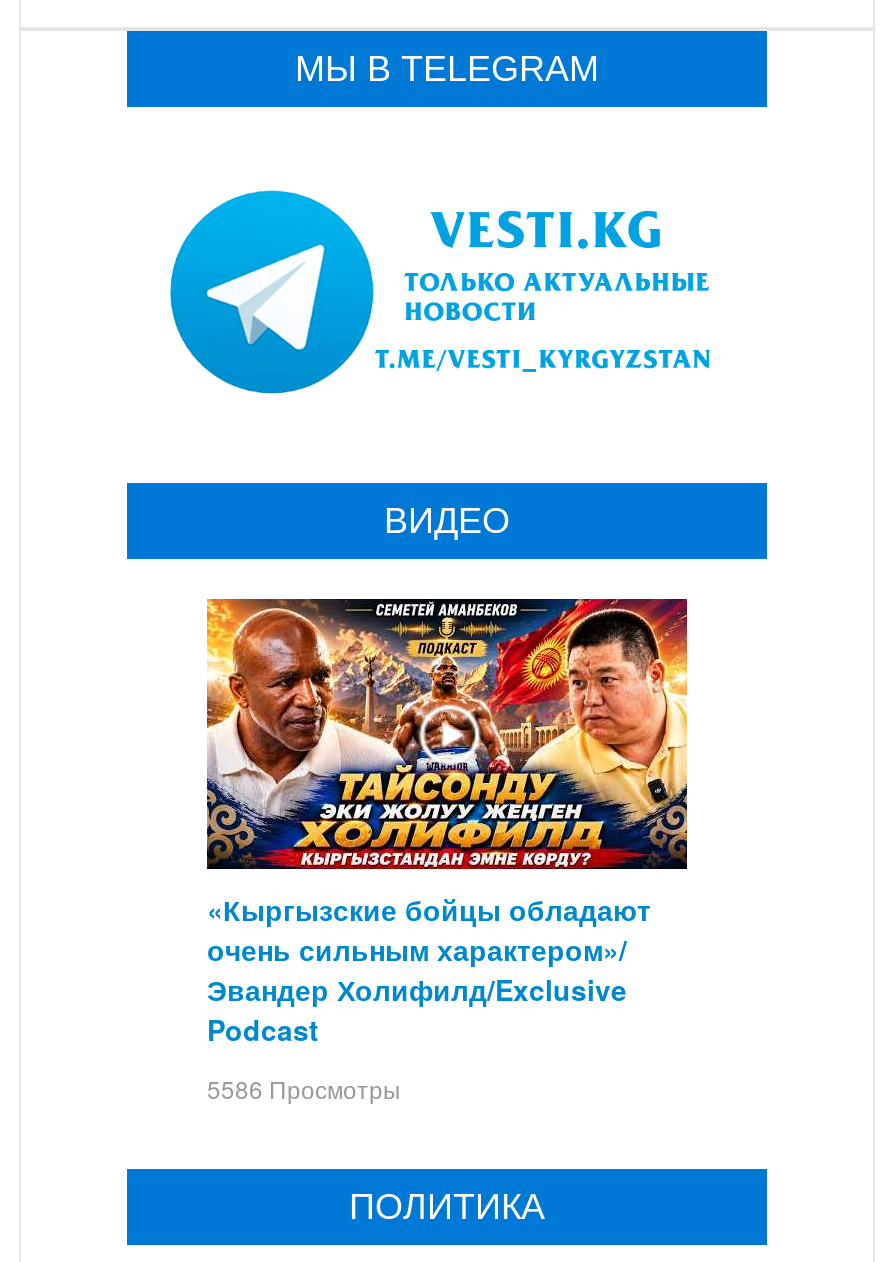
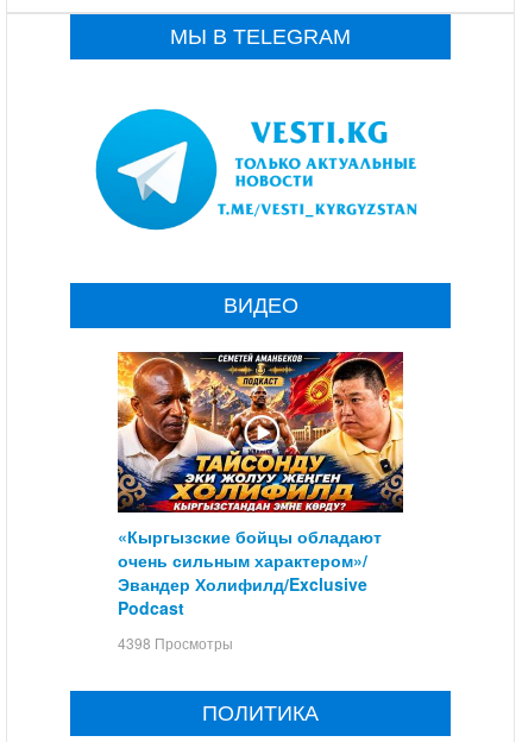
- 5586 Просмотры
+ 4398 Просмотры
